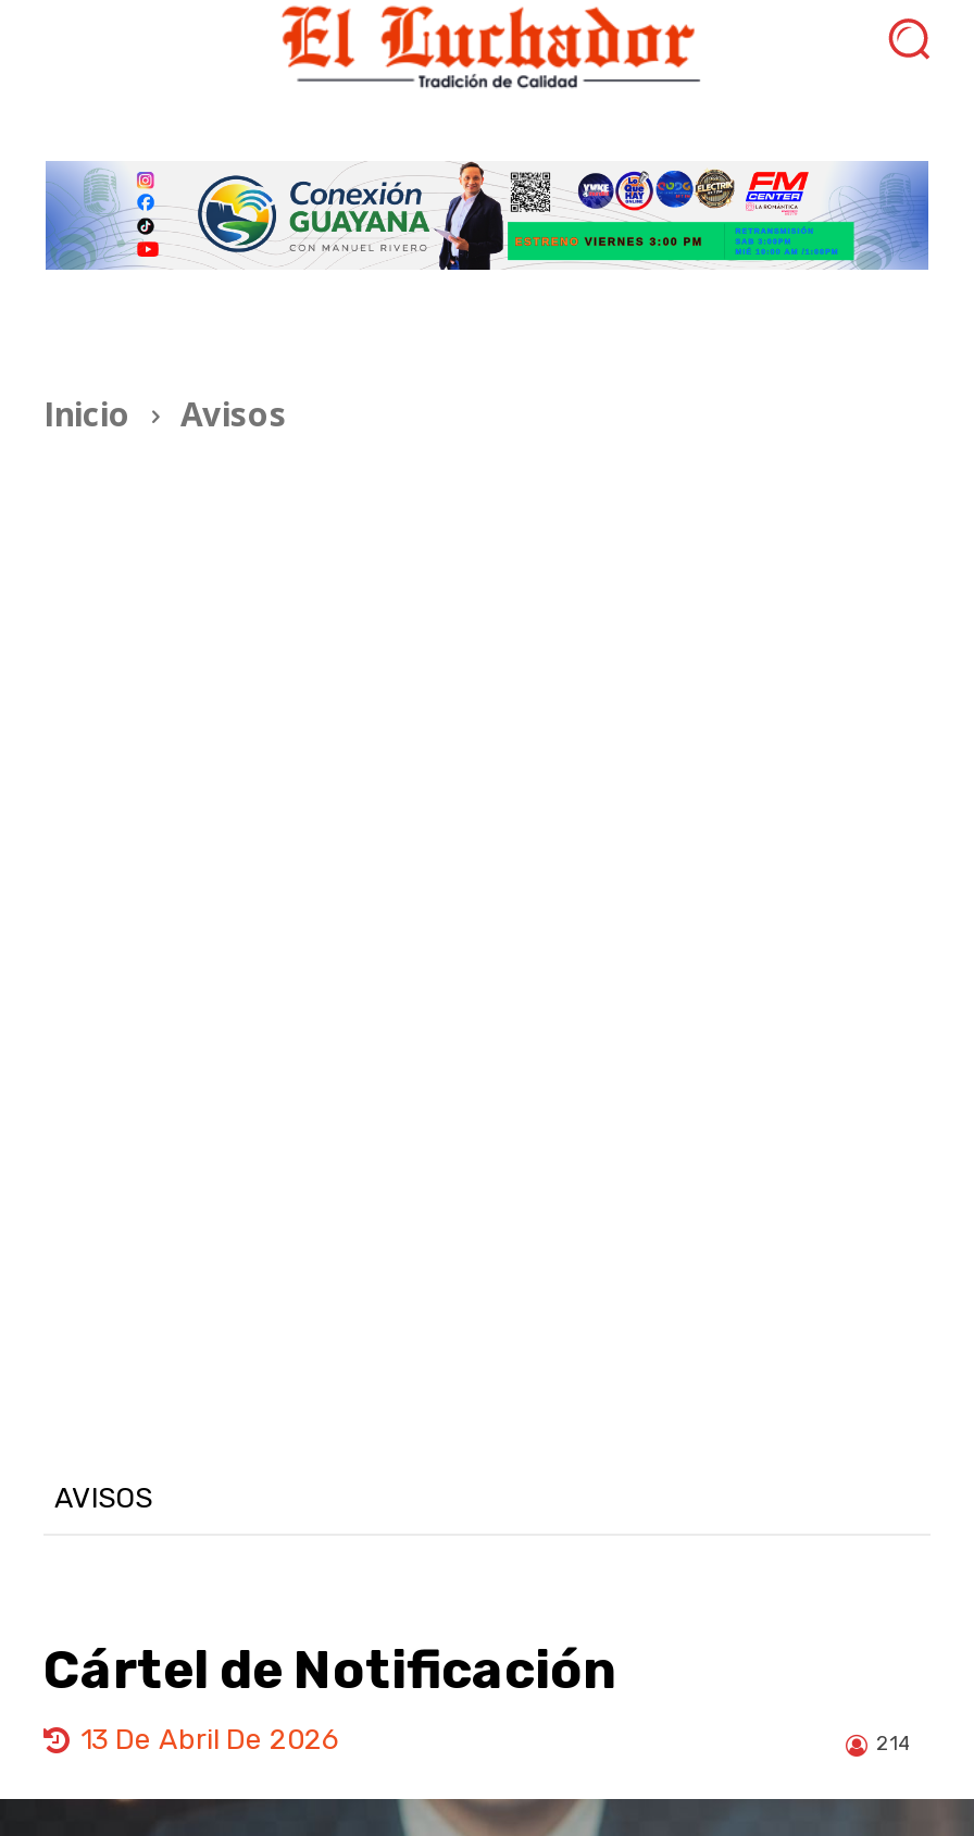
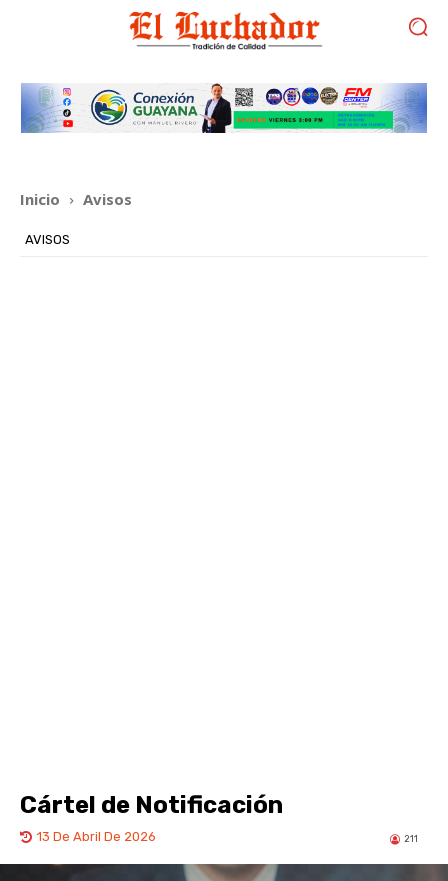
moved up: AVISOS

- 214
+ 211
